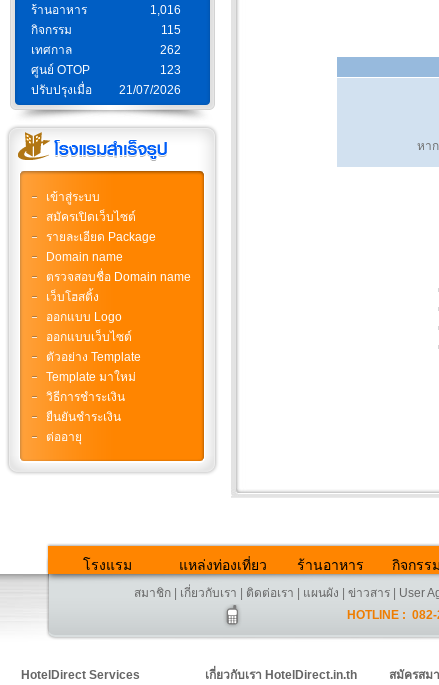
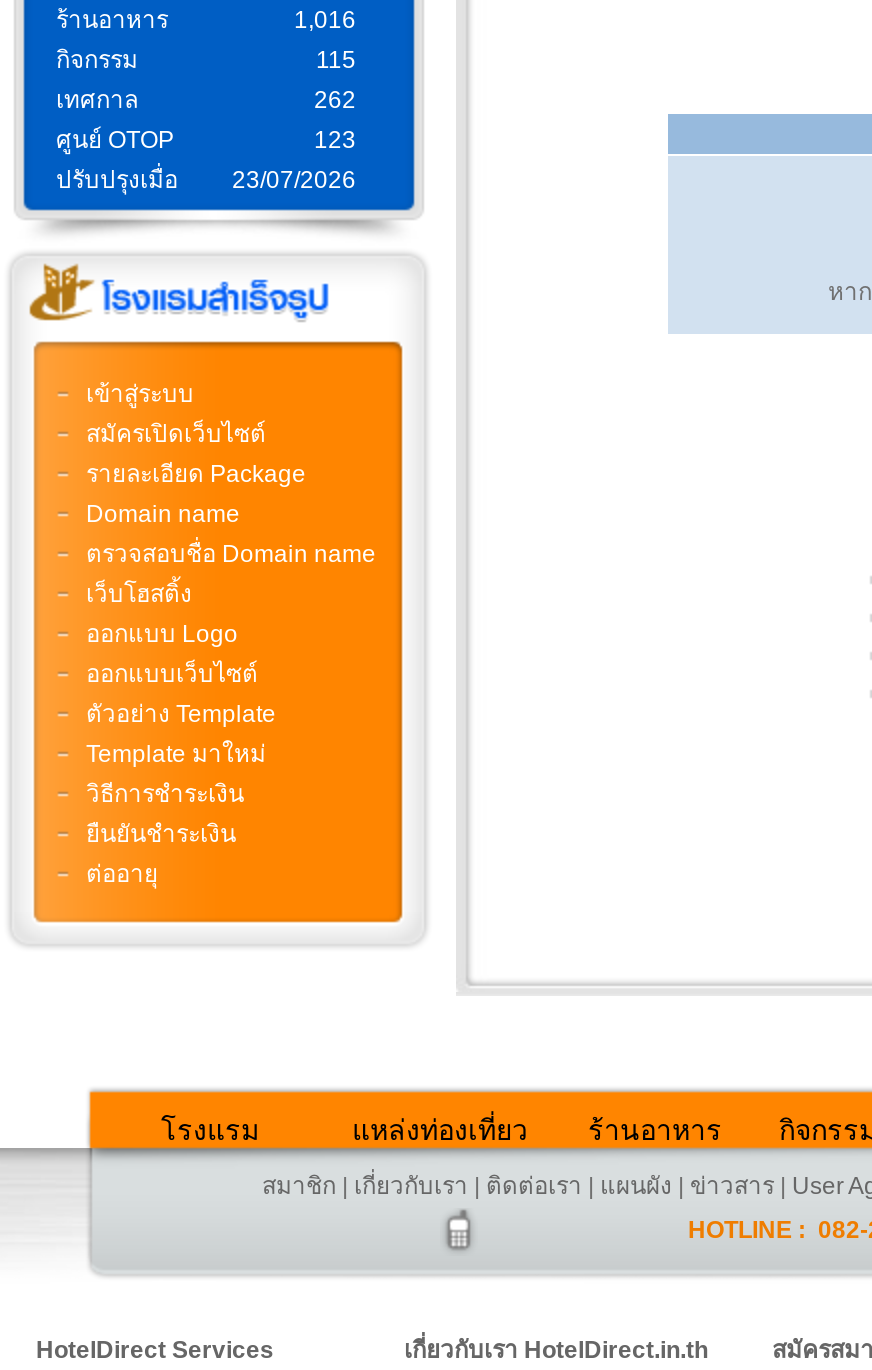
- ปรับปรุงเมื่อ 21/07/2026
+ ปรับปรุงเมื่อ 23/07/2026
